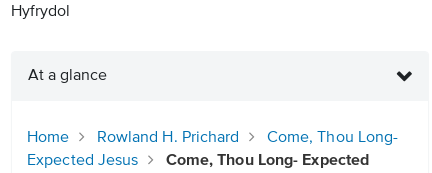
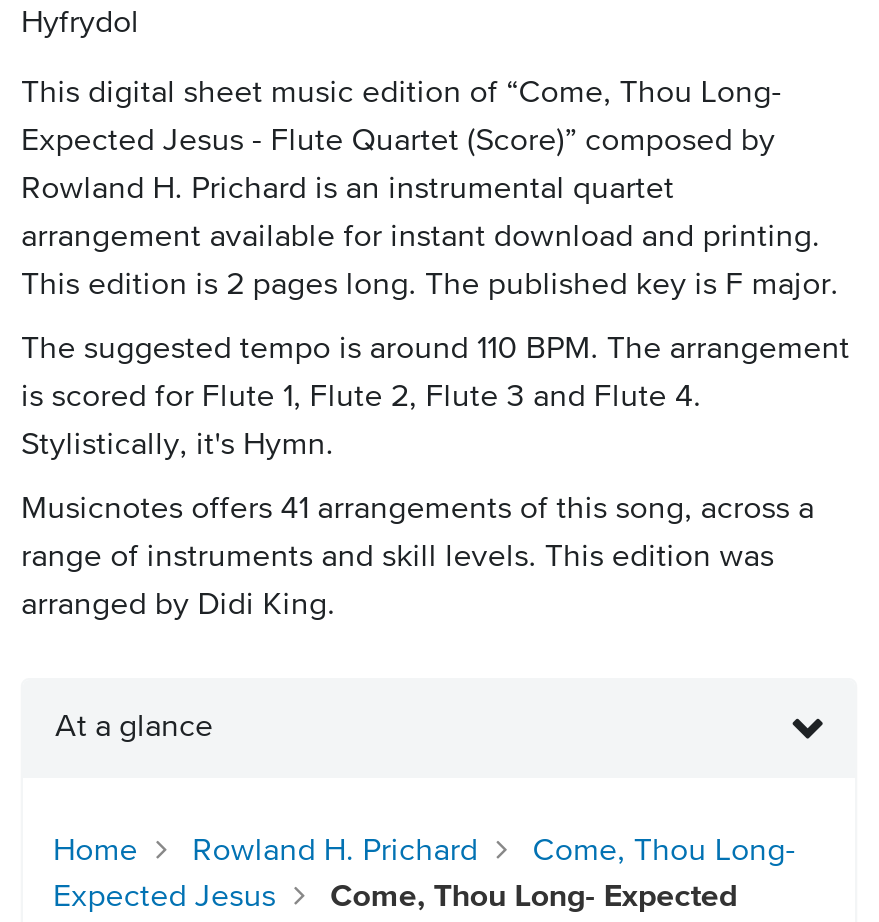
+ This digital sheet music edition of “Come, Thou Long-
+ Expected Jesus - Flute Quartet (Score)” composed by
+ Rowland H. Prichard is an instrumental quartet
+ arrangement available for instant download and printing.
+ This edition is 2 pages long. The published key is F major.
+ The suggested tempo is around 110 BPM. The arrangement
+ is scored for Flute 1, Flute 2, Flute 3 and Flute 4.
+ Stylistically, it's Hymn.
+ Musicnotes offers 41 arrangements of this song, across a
+ range of instruments and skill levels. This edition was
+ arranged by Didi King.
